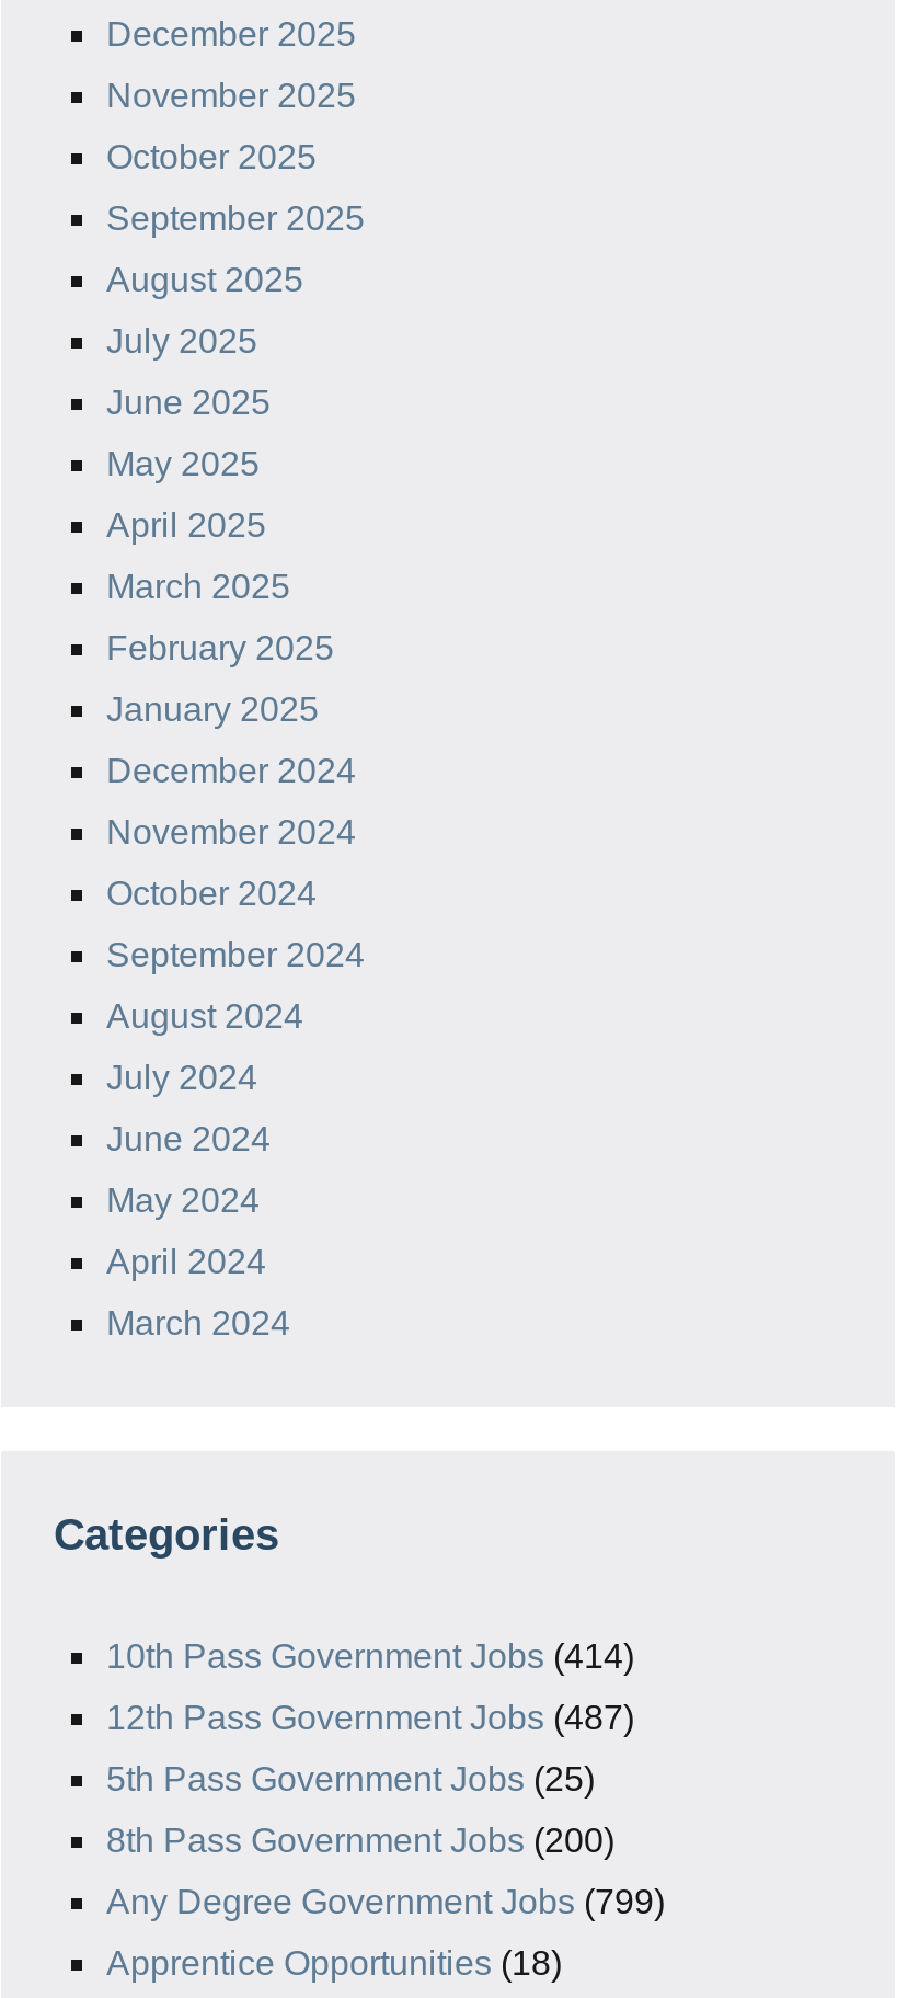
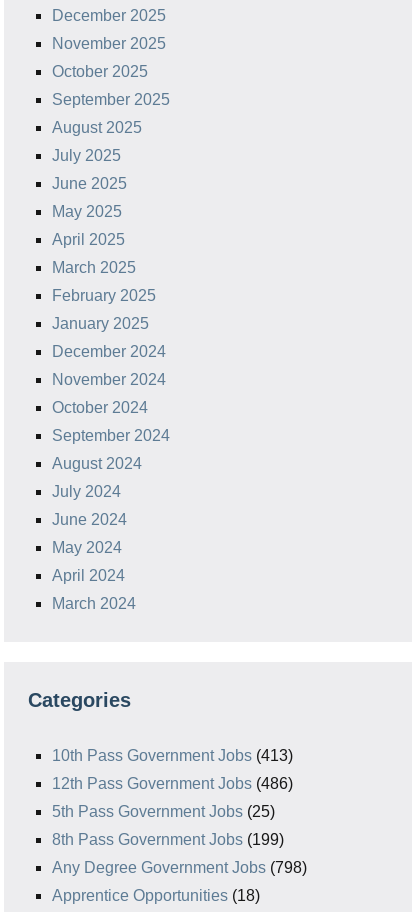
- 10th Pass Government Jobs (414)
+ 10th Pass Government Jobs (413)

- 12th Pass Government Jobs (487)
+ 12th Pass Government Jobs (486)

- 8th Pass Government Jobs (200)
+ 8th Pass Government Jobs (199)

- Any Degree Government Jobs (799)
+ Any Degree Government Jobs (798)
